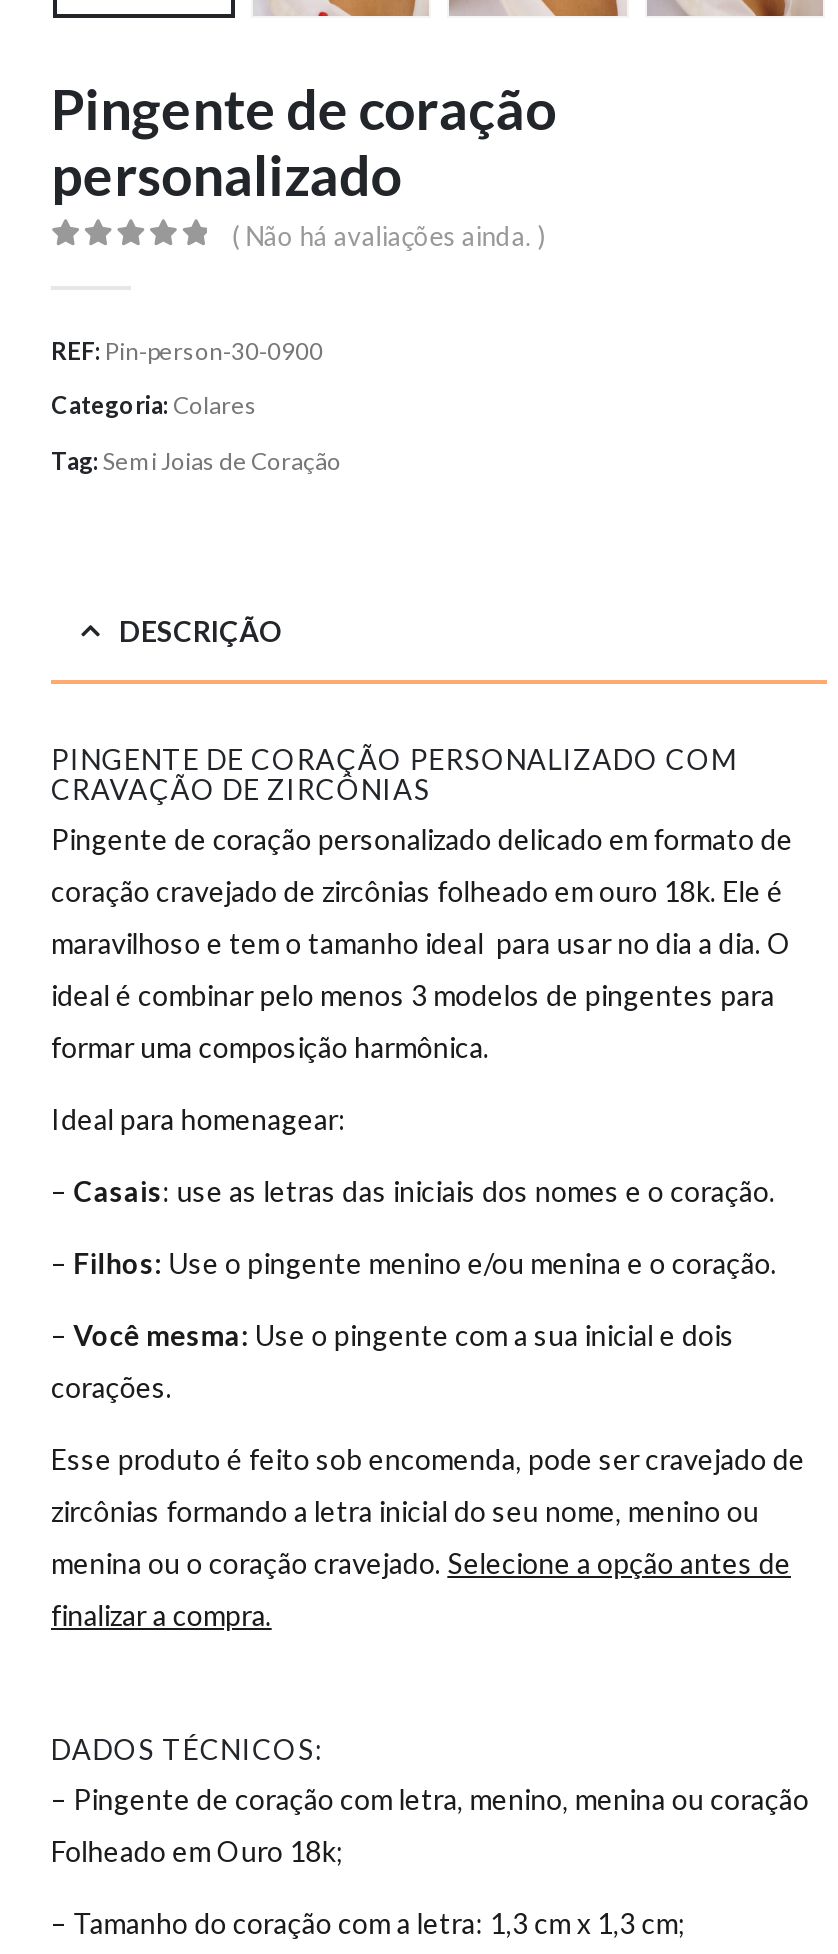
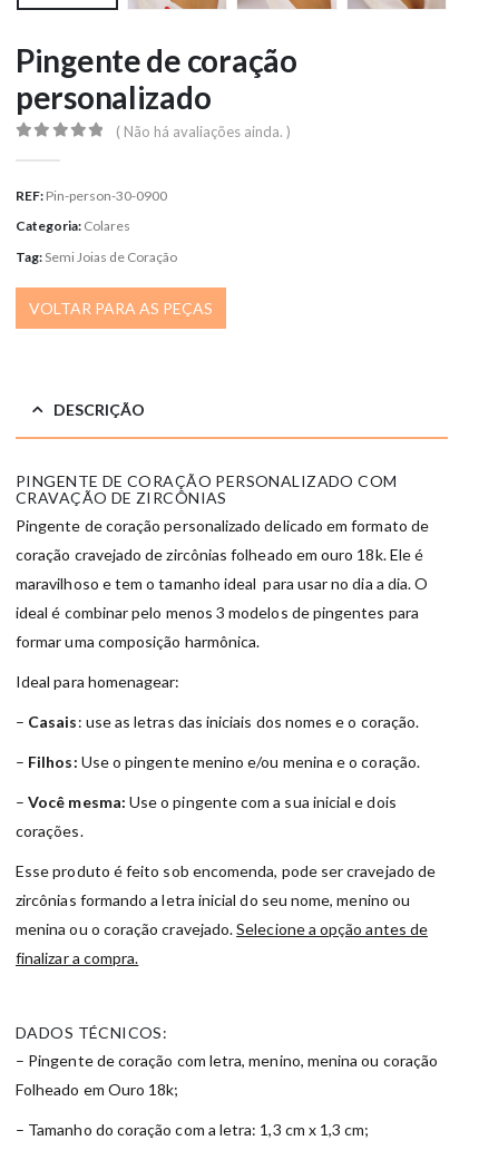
+ VOLTAR PARA AS PEÇAS
